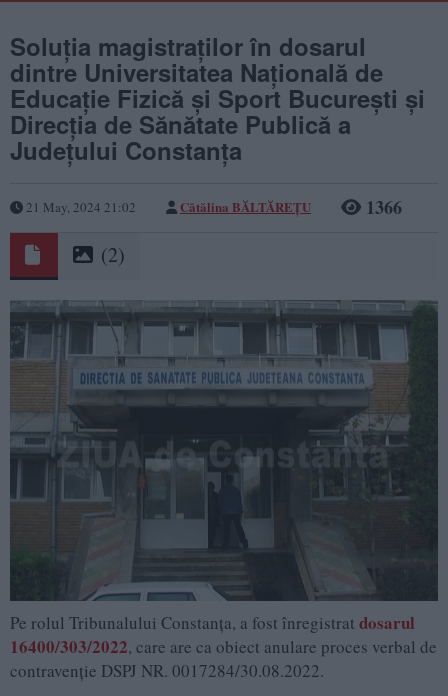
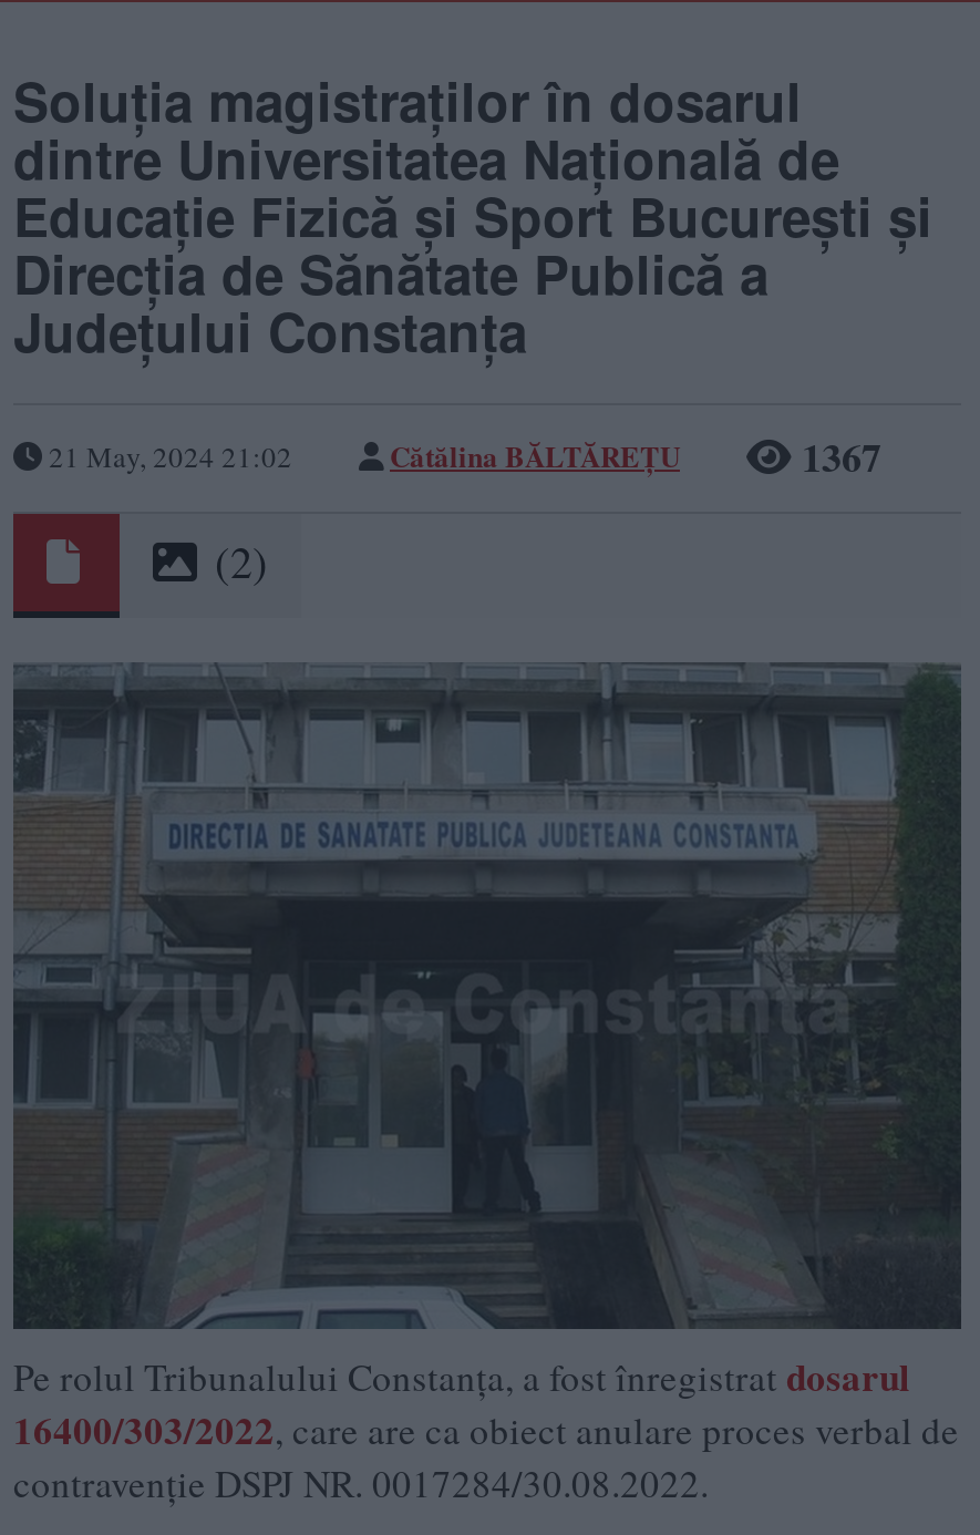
- 1366
+ 1367
